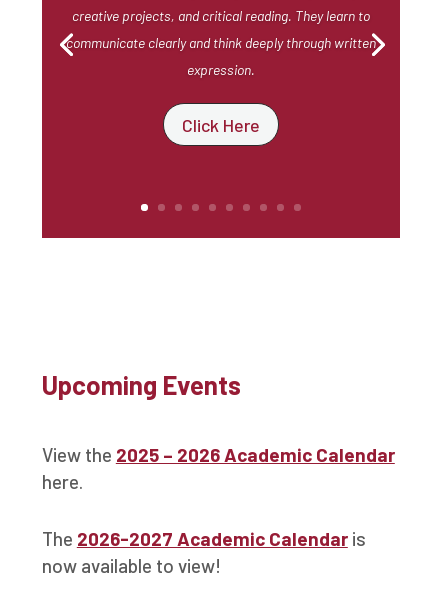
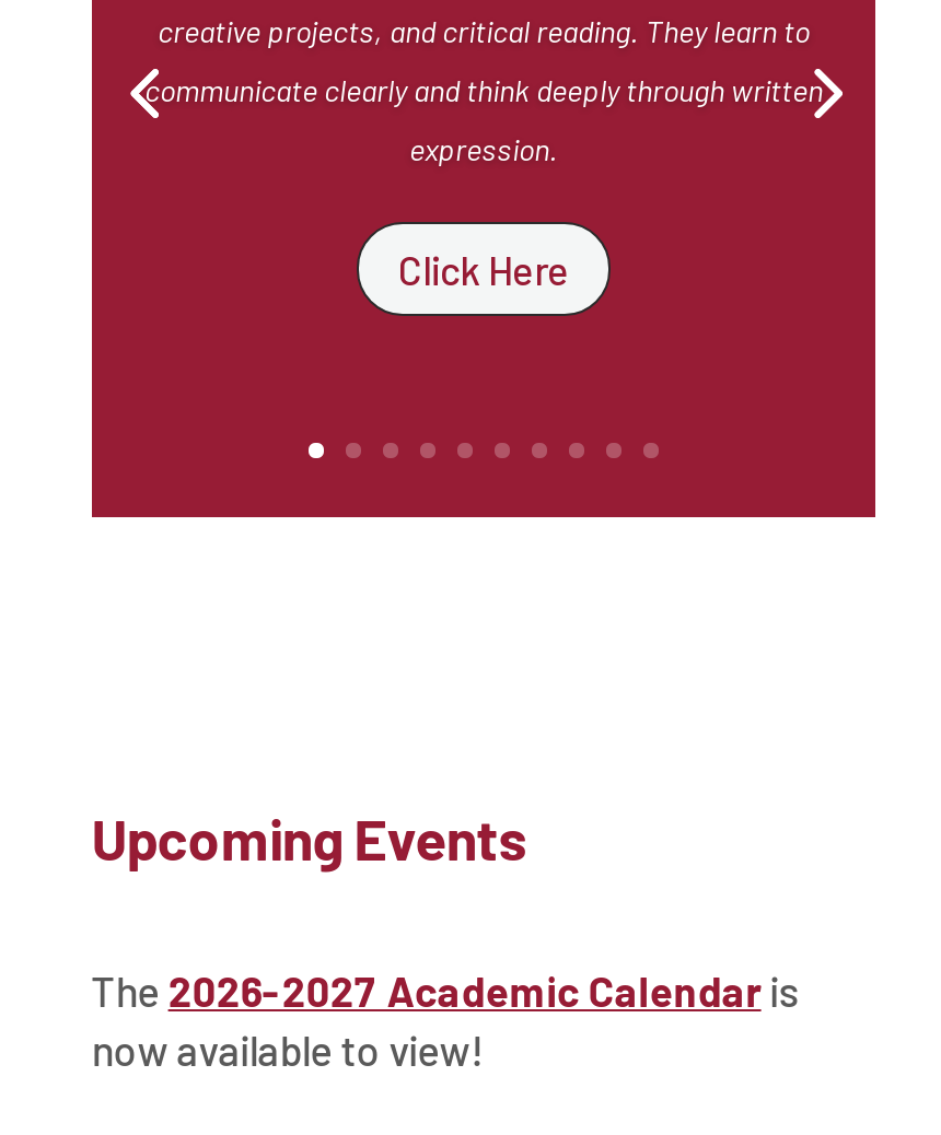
- View the 2025 – 2026 Academic Calendar
- here.
